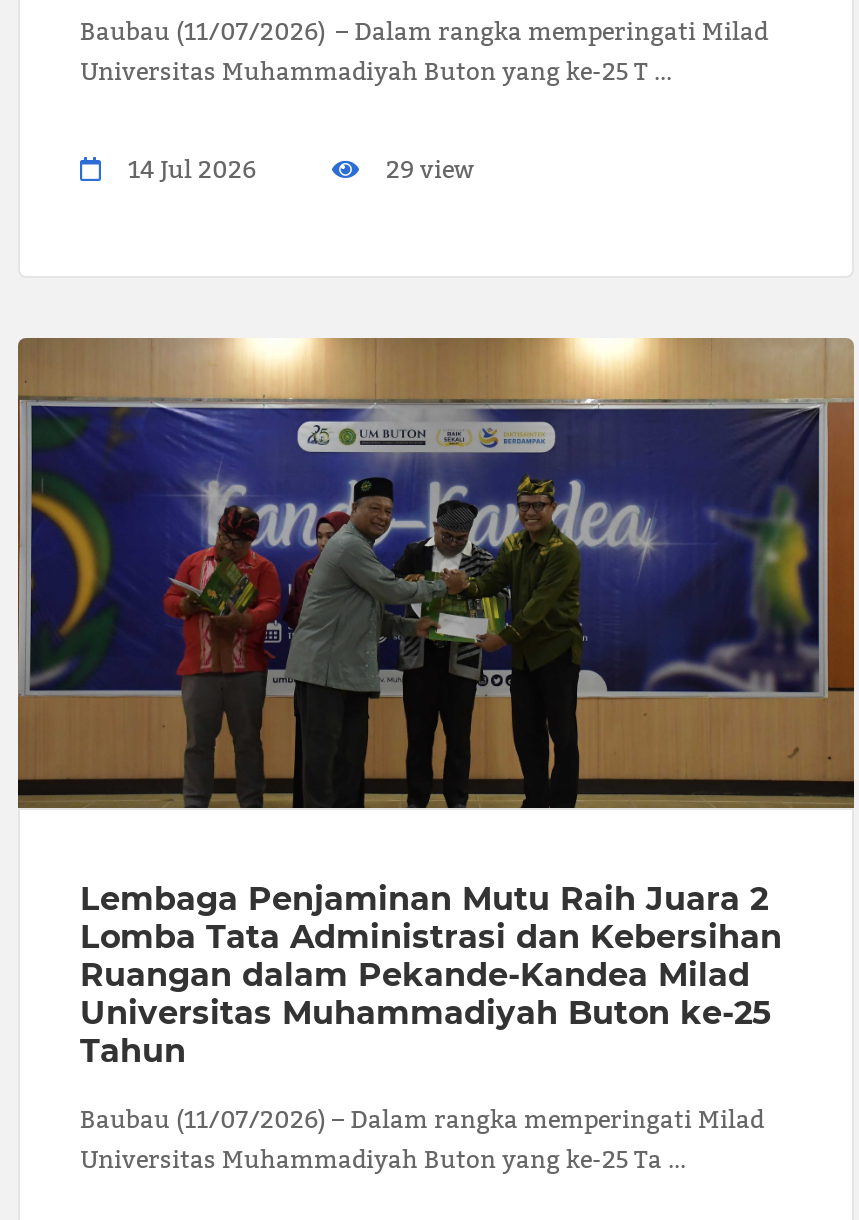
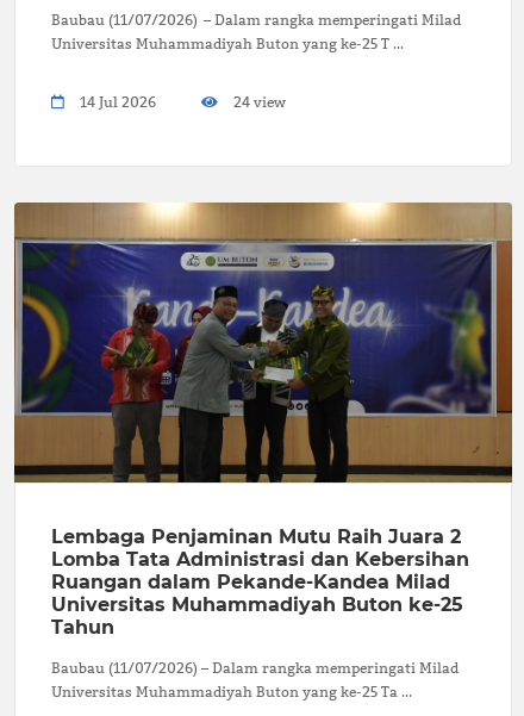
- 29 view
+ 24 view
